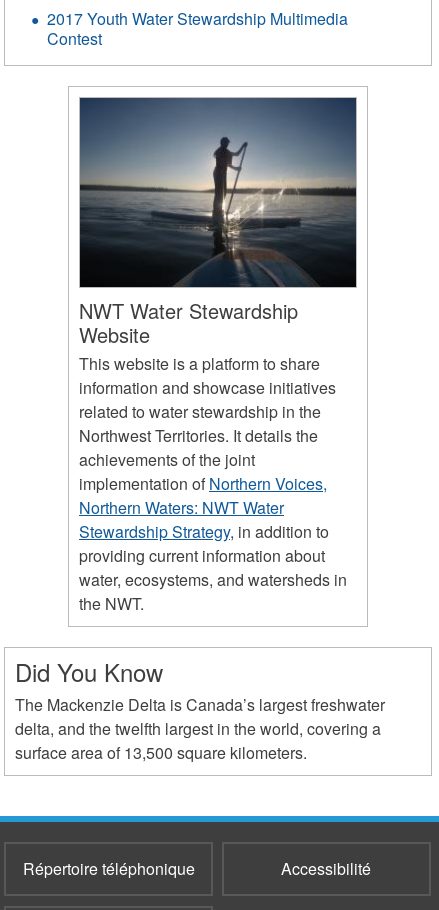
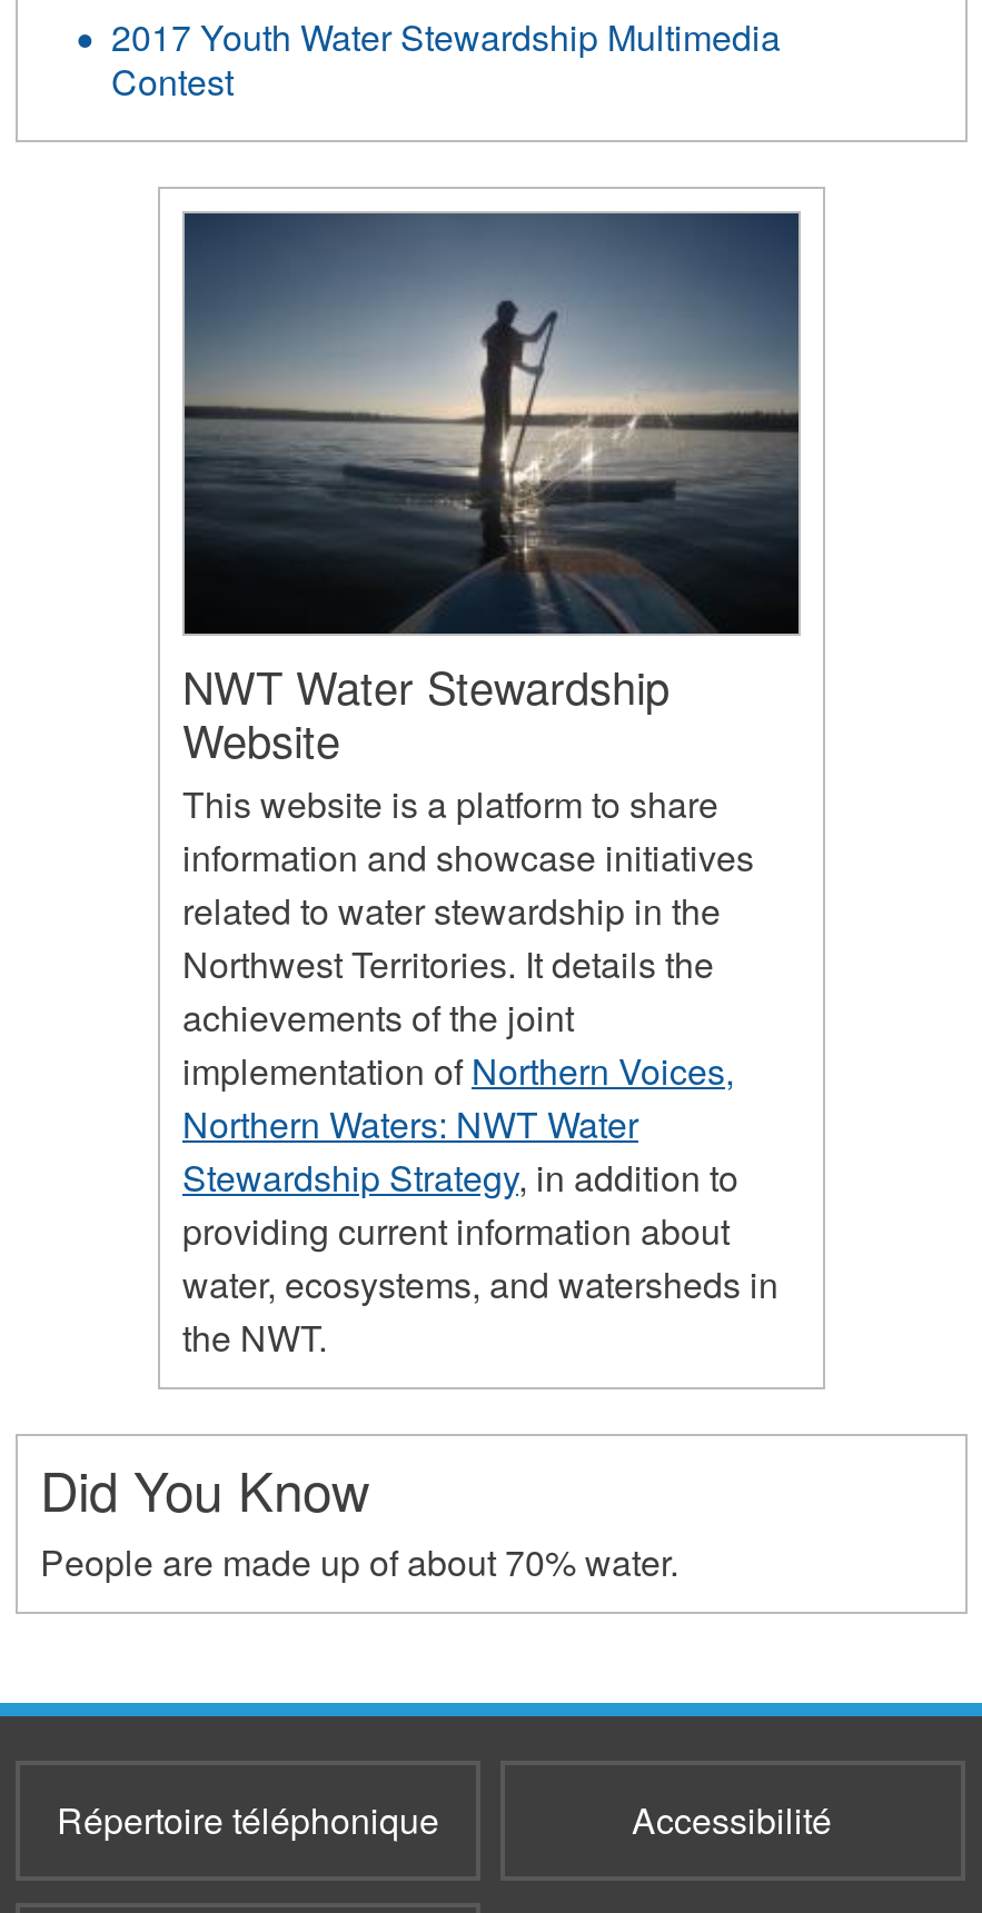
- The Mackenzie Delta is Canada’s largest freshwater
- delta, and the twelfth largest in the world, covering a
- surface area of 13,500 square kilometers.
+ People are made up of about 70% water.
